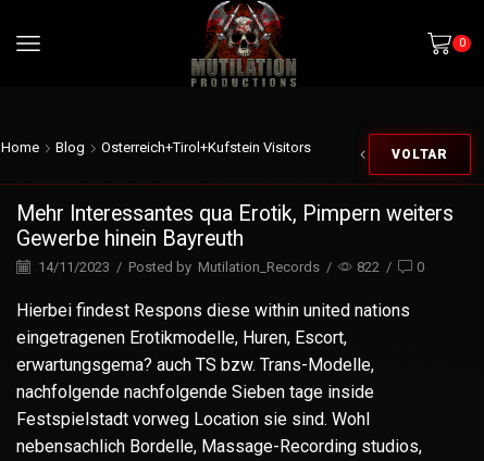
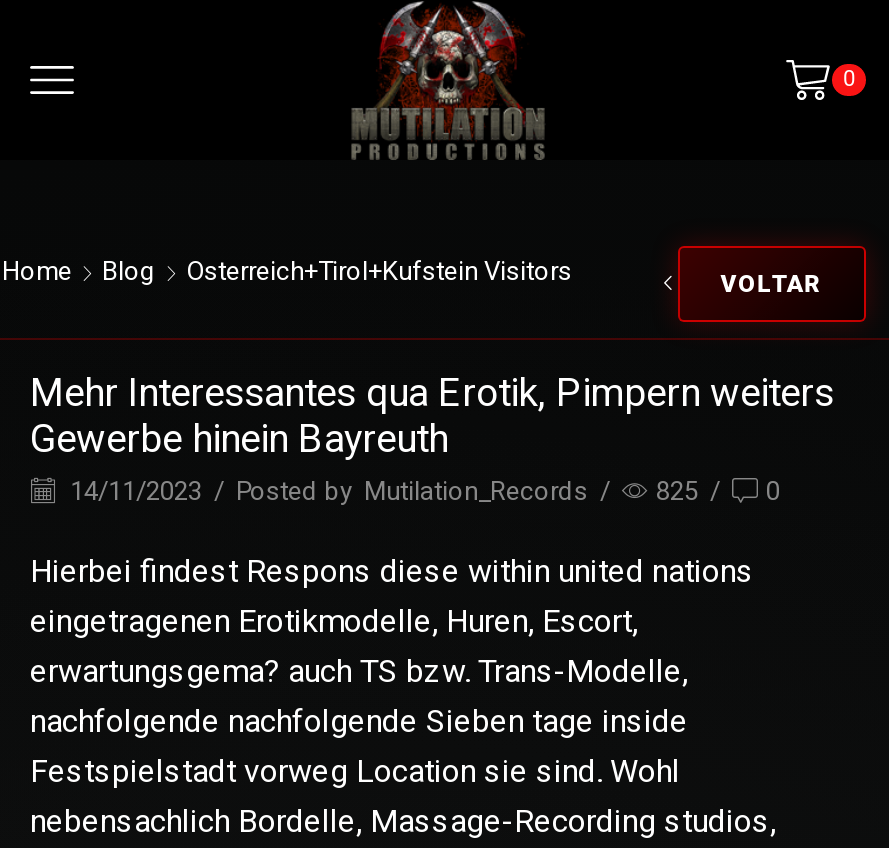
- 14/11/2023 / Posted by Mutilation_Records / 822 / 0
+ 14/11/2023 / Posted by Mutilation_Records / 825 / 0
